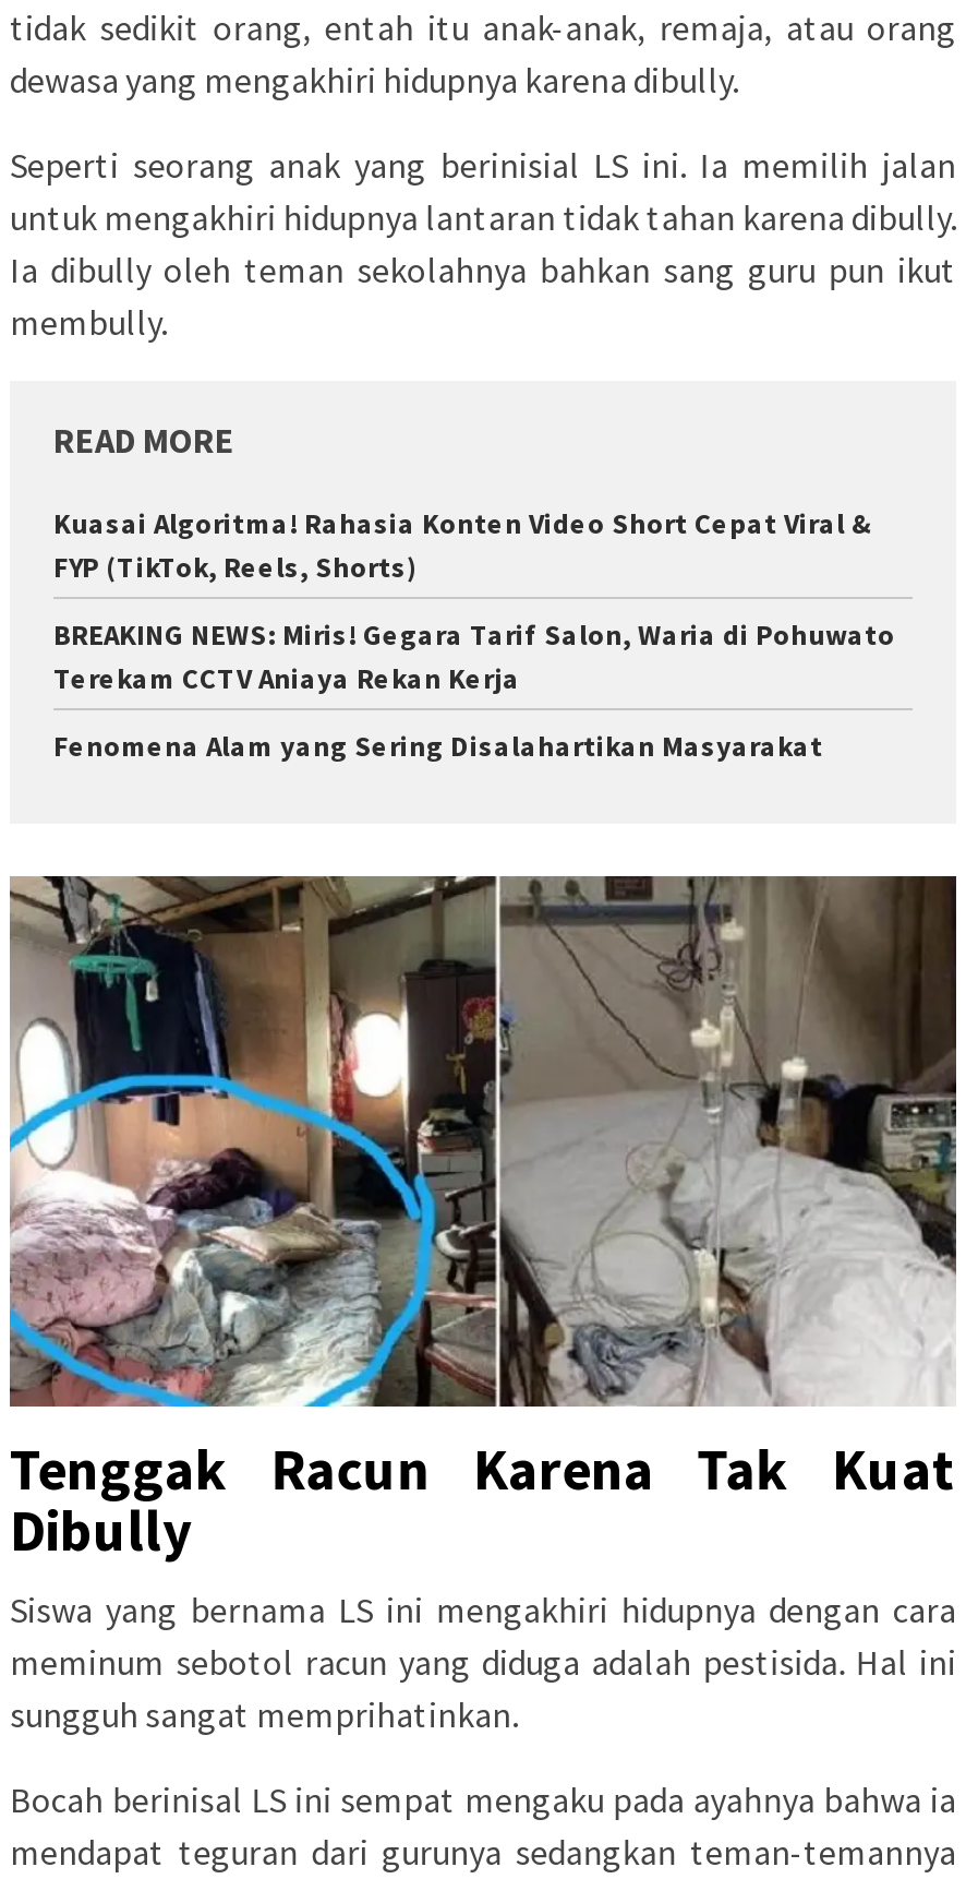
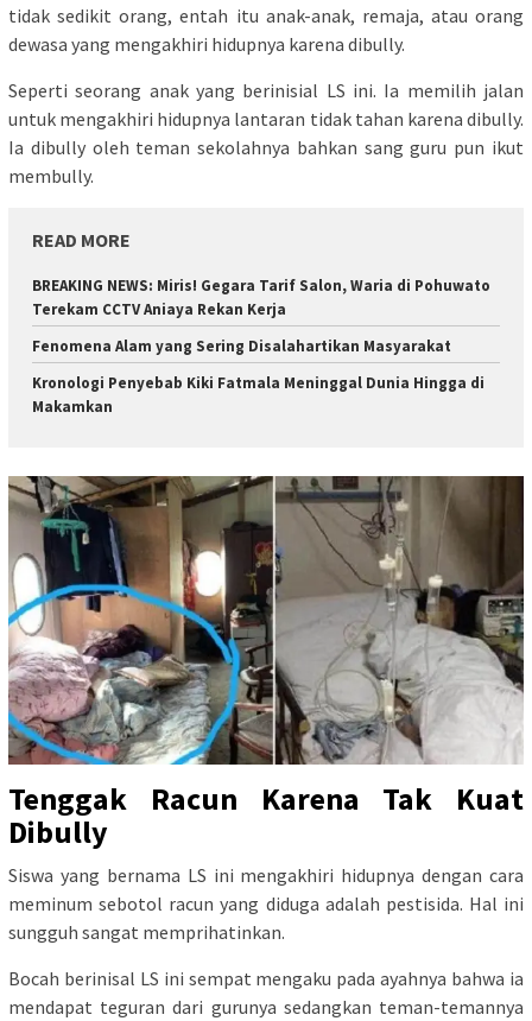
- Kuasai Algoritma! Rahasia Konten Video Short Cepat Viral &
- FYP (TikTok, Reels, Shorts)

moved up: BREAKING NEWS: Miris! Gegara Tarif Salon, Waria di Pohuwato | Terekam CCTV Aniaya Rekan Kerja | Fenomena Alam yang Sering Disalahartikan Masyarakat

+ Kronologi Penyebab Kiki Fatmala Meninggal Dunia Hingga di
+ Makamkan
